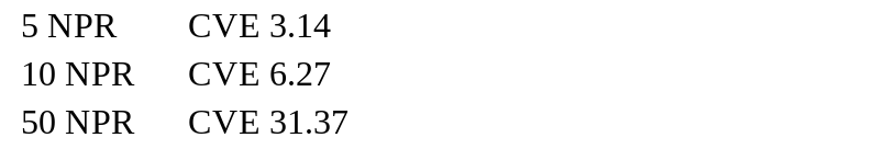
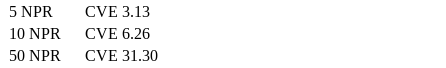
- 5 NPR CVE 3.14
+ 5 NPR CVE 3.13

- 10 NPR CVE 6.27
+ 10 NPR CVE 6.26

- 50 NPR CVE 31.37
+ 50 NPR CVE 31.30
